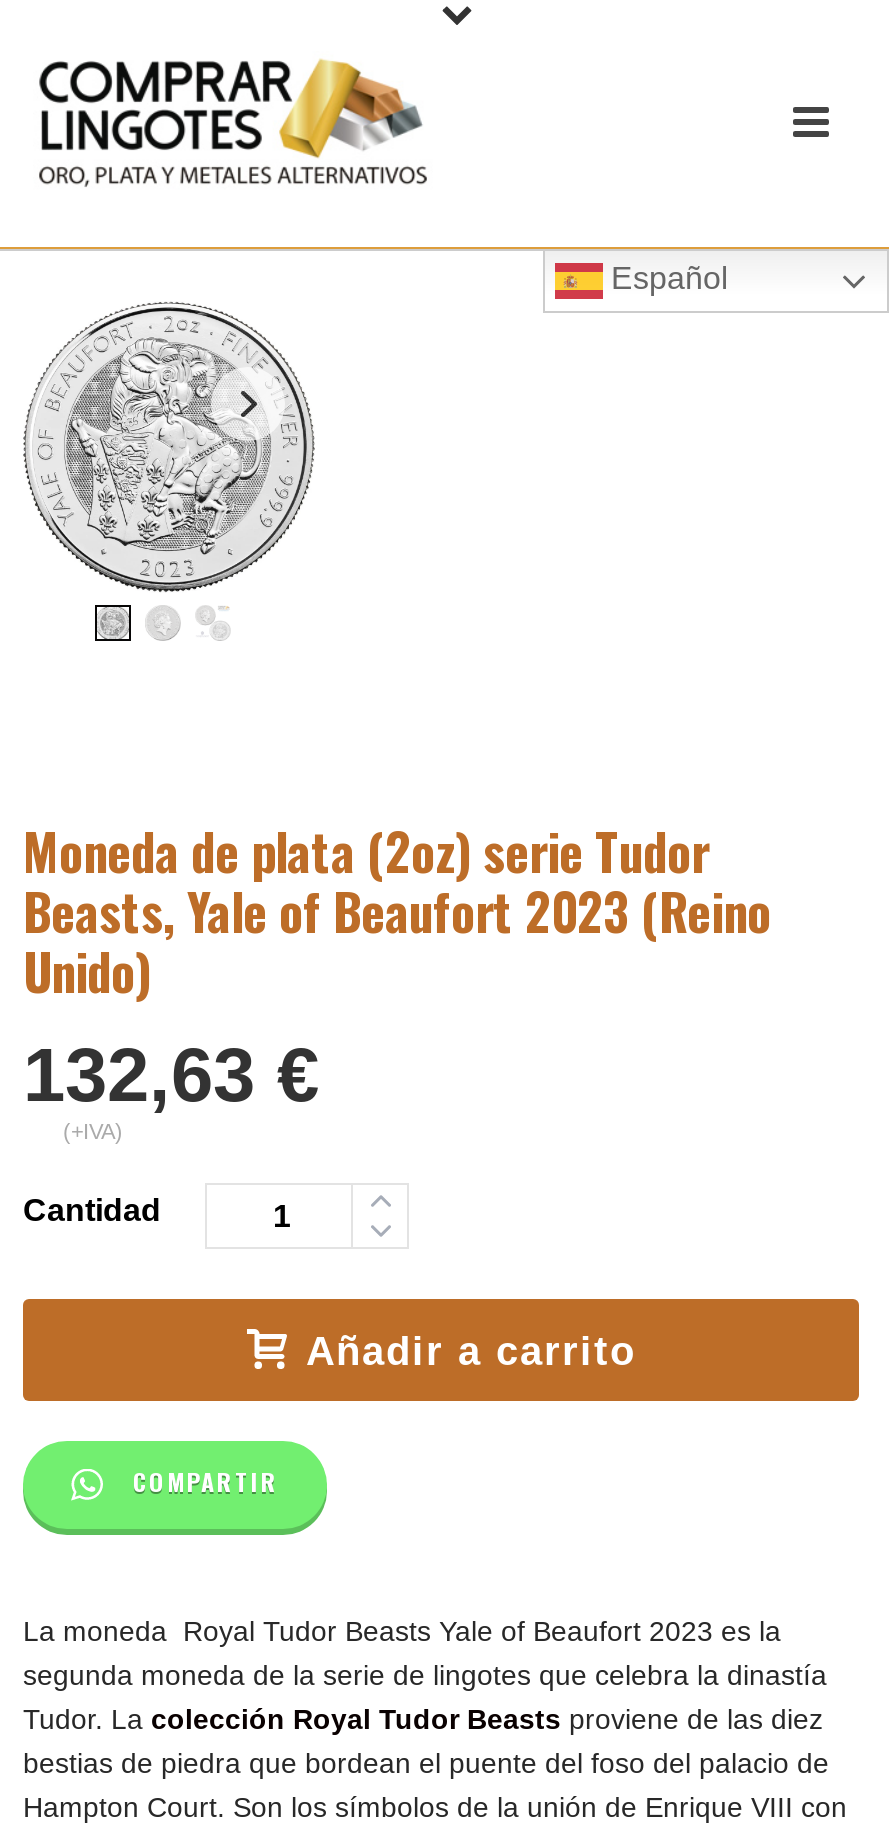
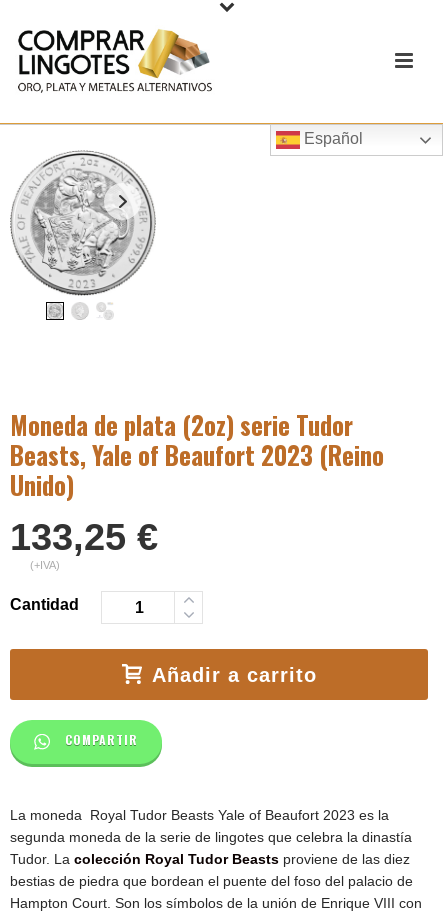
- 132,63 €
+ 133,25 €
